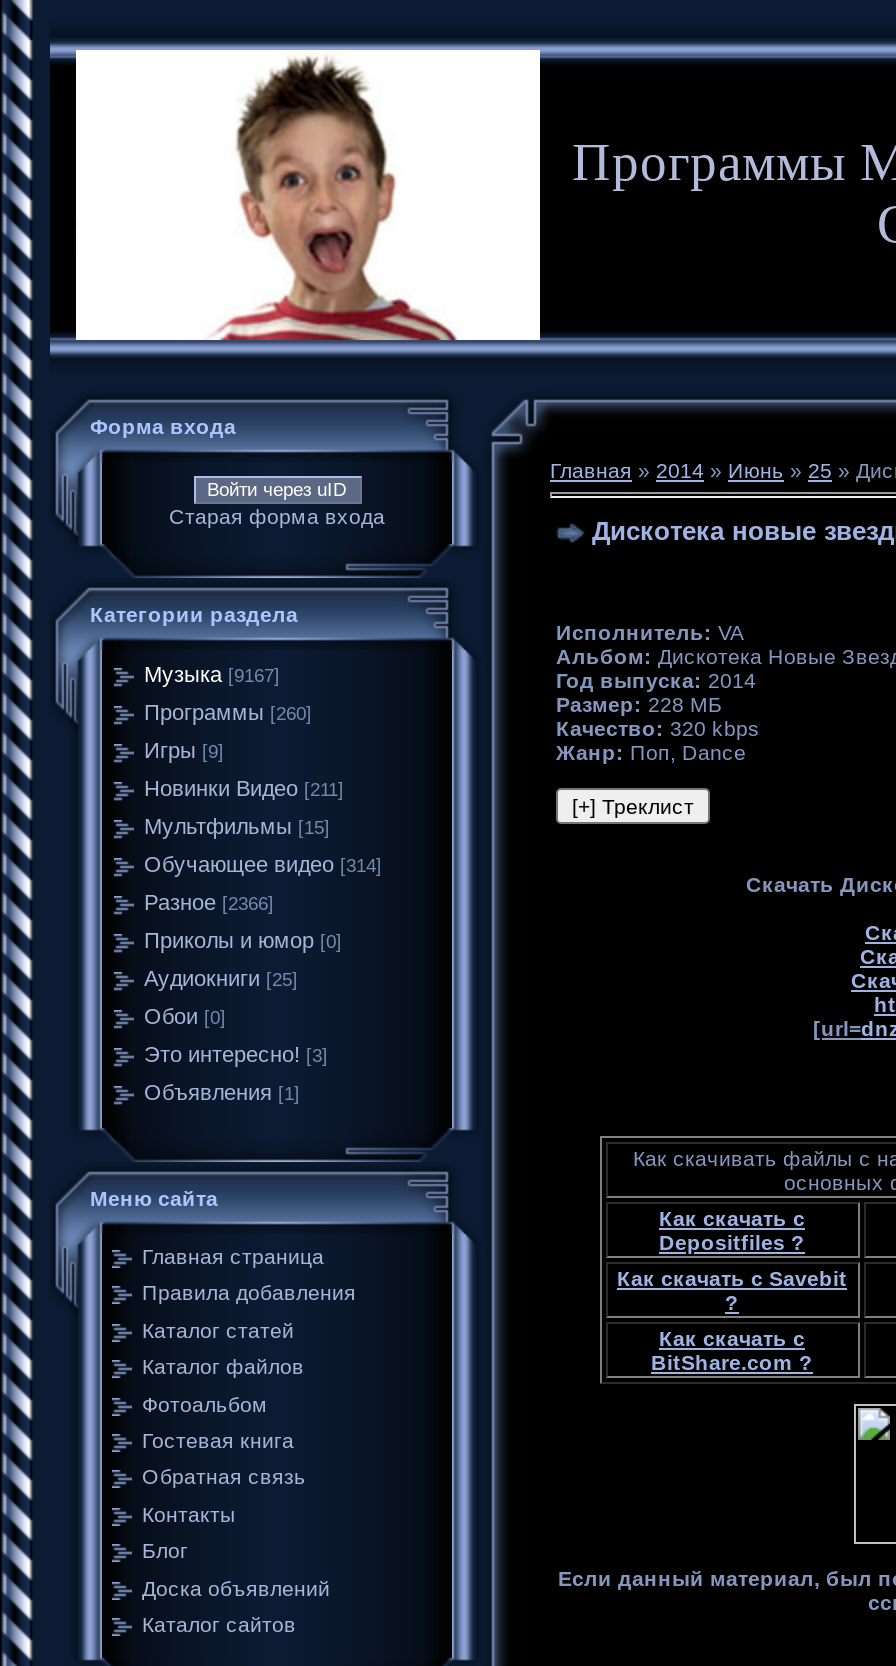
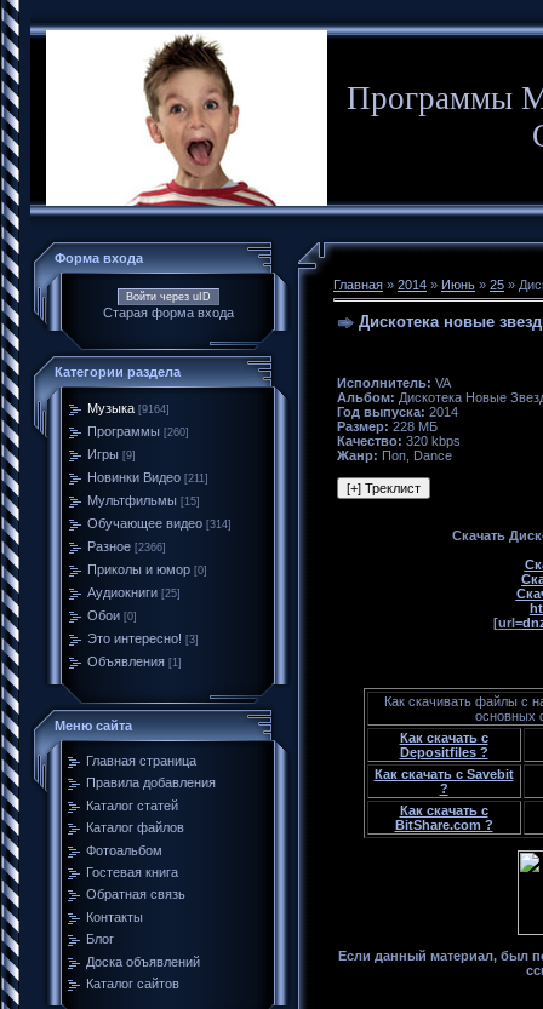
- Музыка [9167]
+ Музыка [9164]
